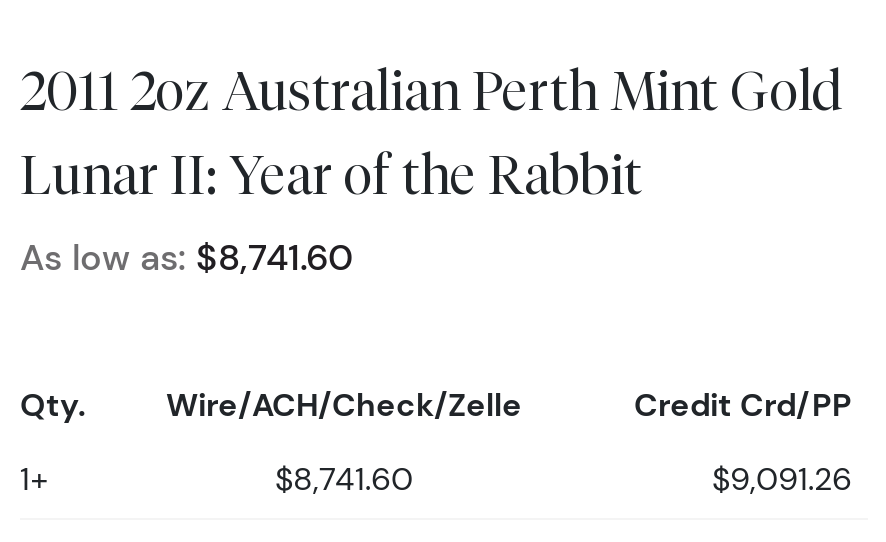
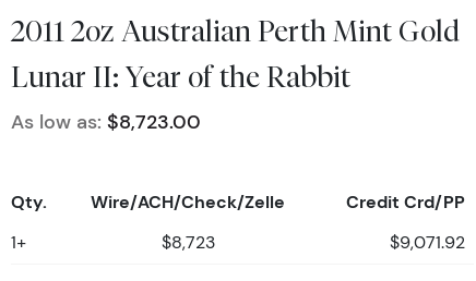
- As low as: $8,741.60
+ As low as: $8,723.00

- $8,741.60
+ $8,723

- $9,091.26
+ $9,071.92
